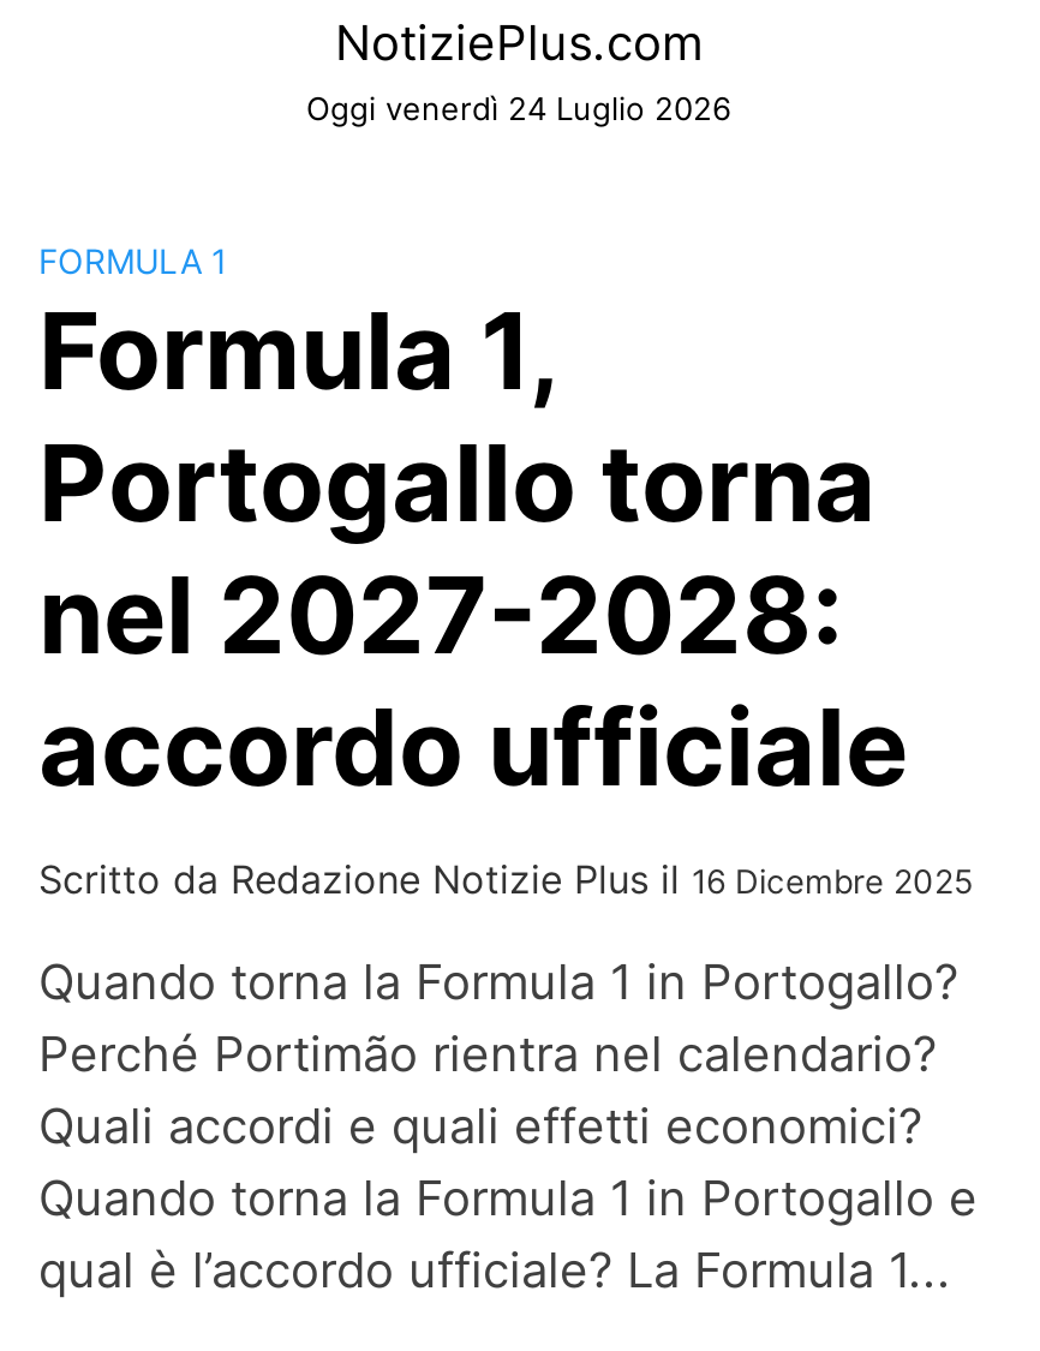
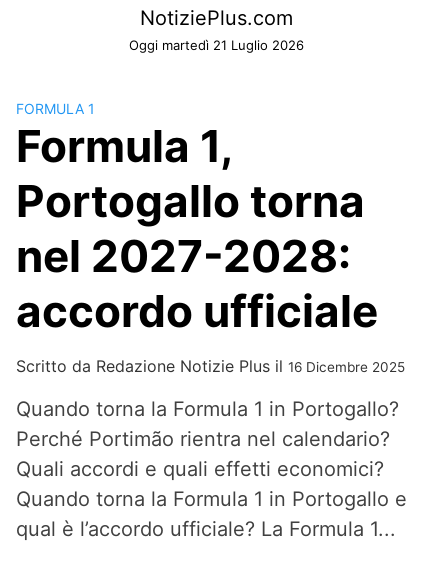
- Oggi venerdì 24 Luglio 2026
+ Oggi martedì 21 Luglio 2026
